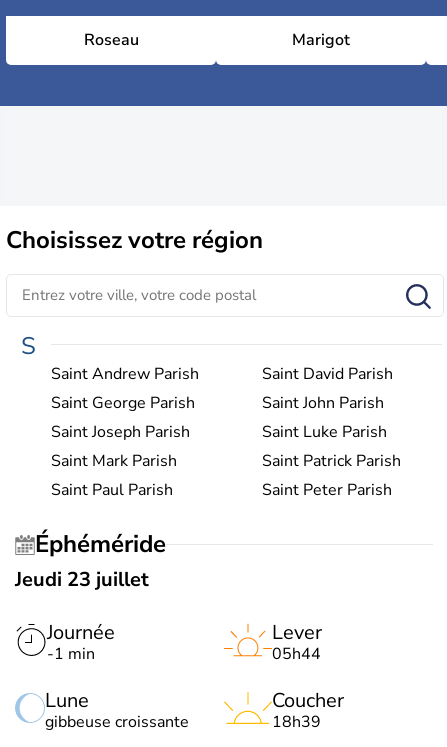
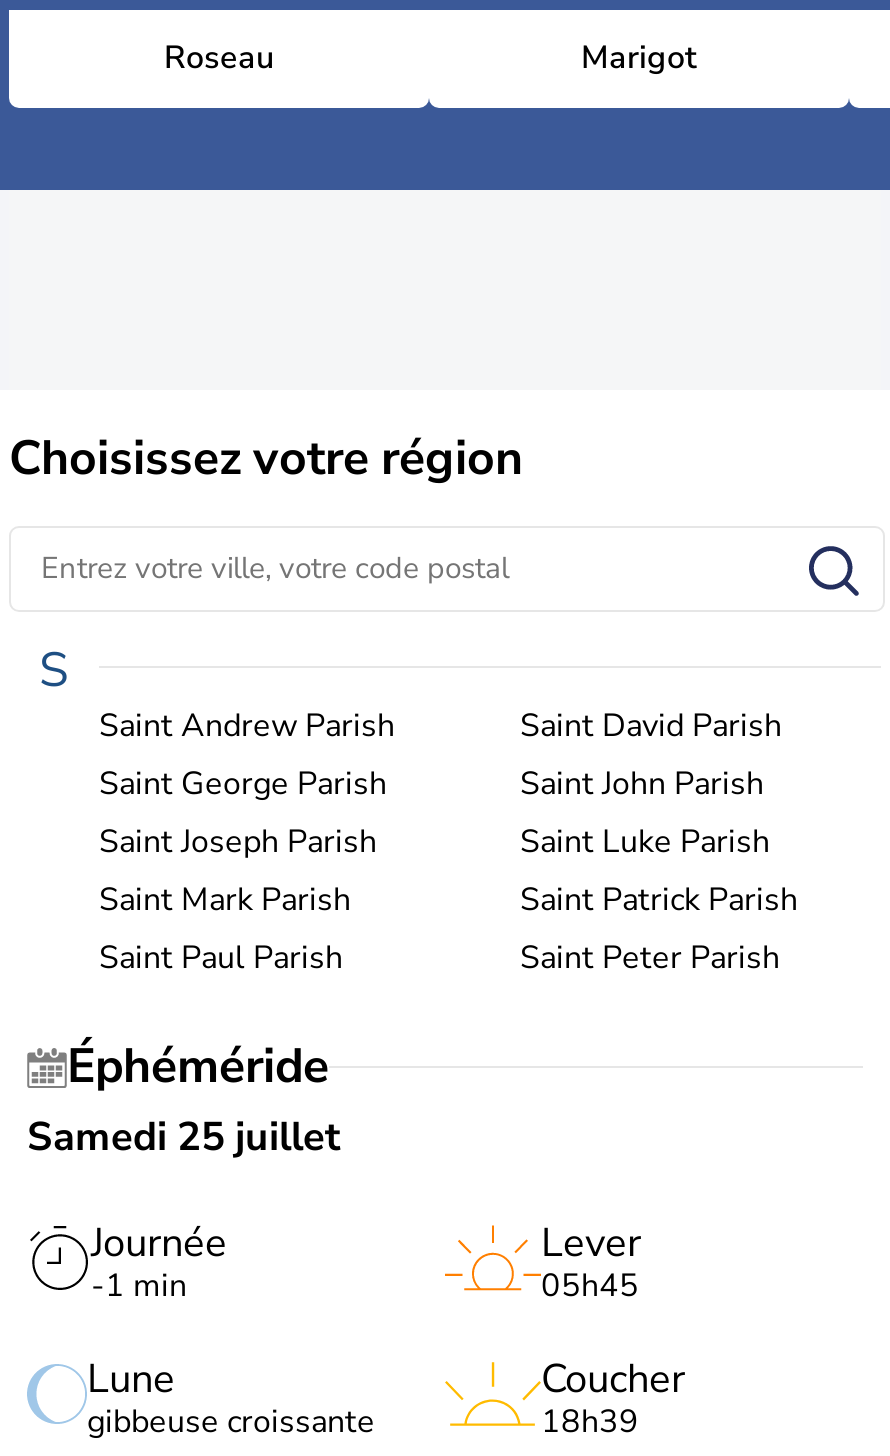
- Jeudi 23 juillet
+ Samedi 25 juillet

- 05h44
+ 05h45
